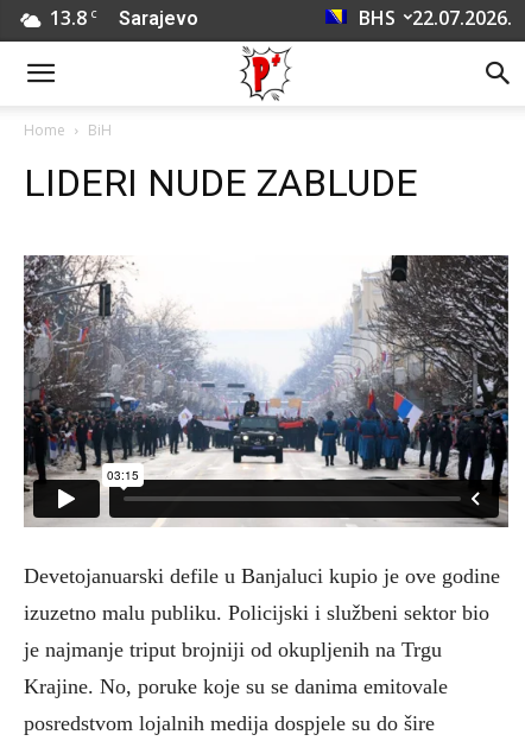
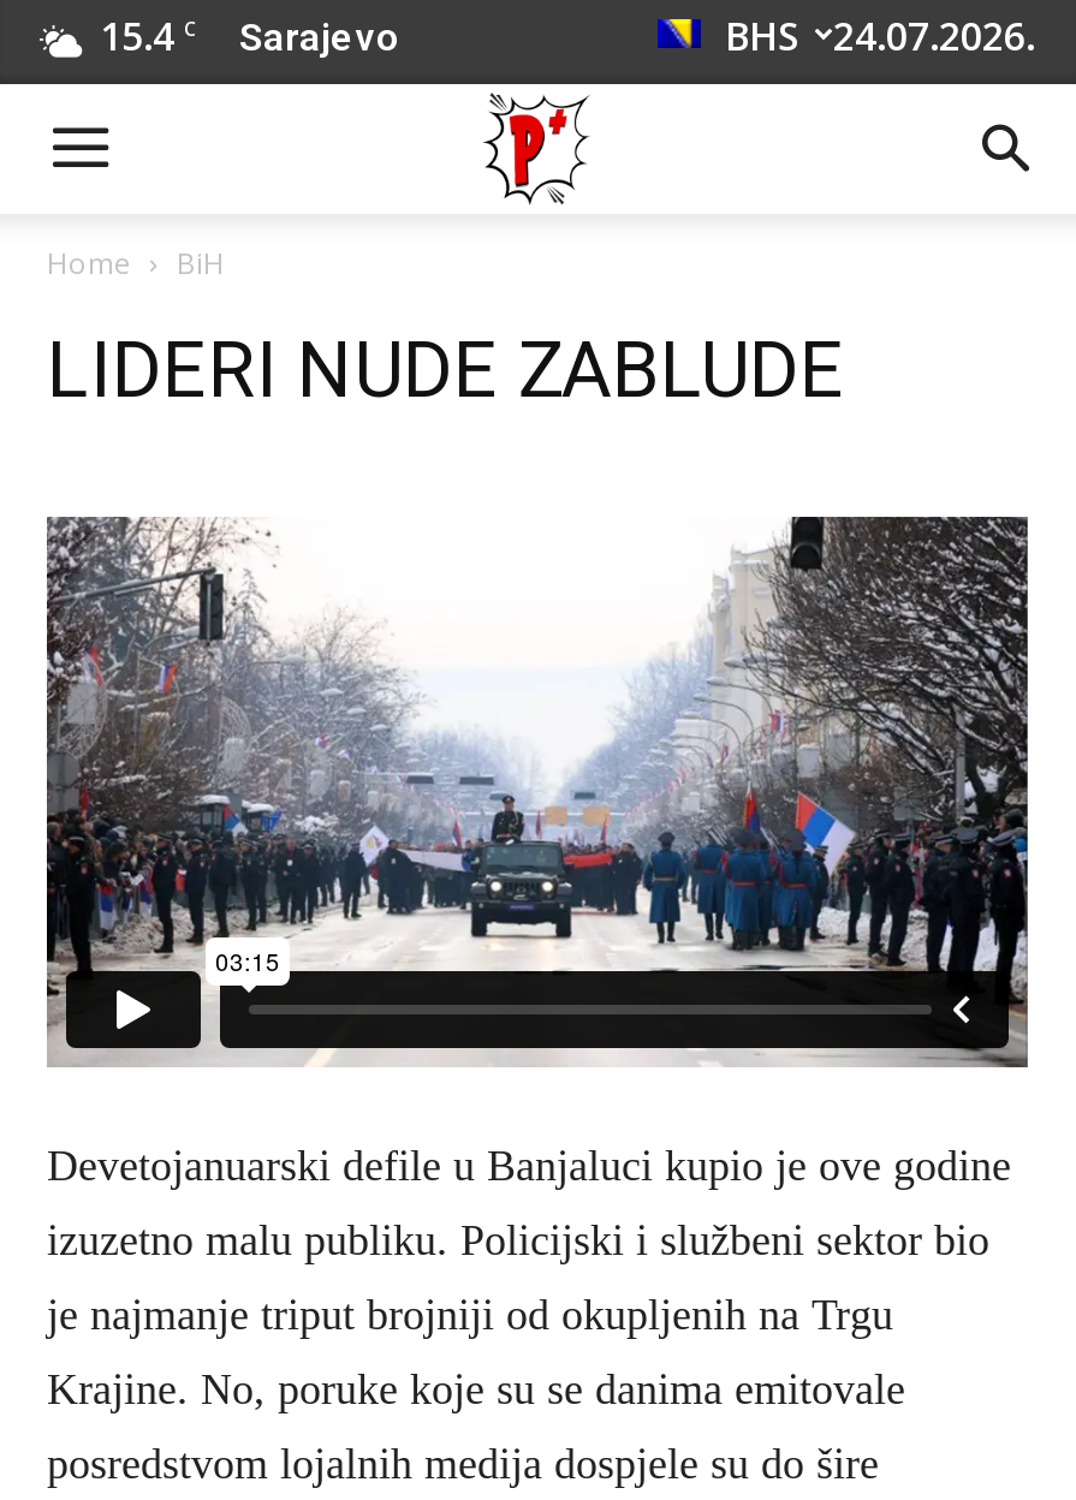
- 13.8 C Sarajevo
+ 15.4 C Sarajevo

- BHS 22.07.2026.
+ BHS 24.07.2026.
